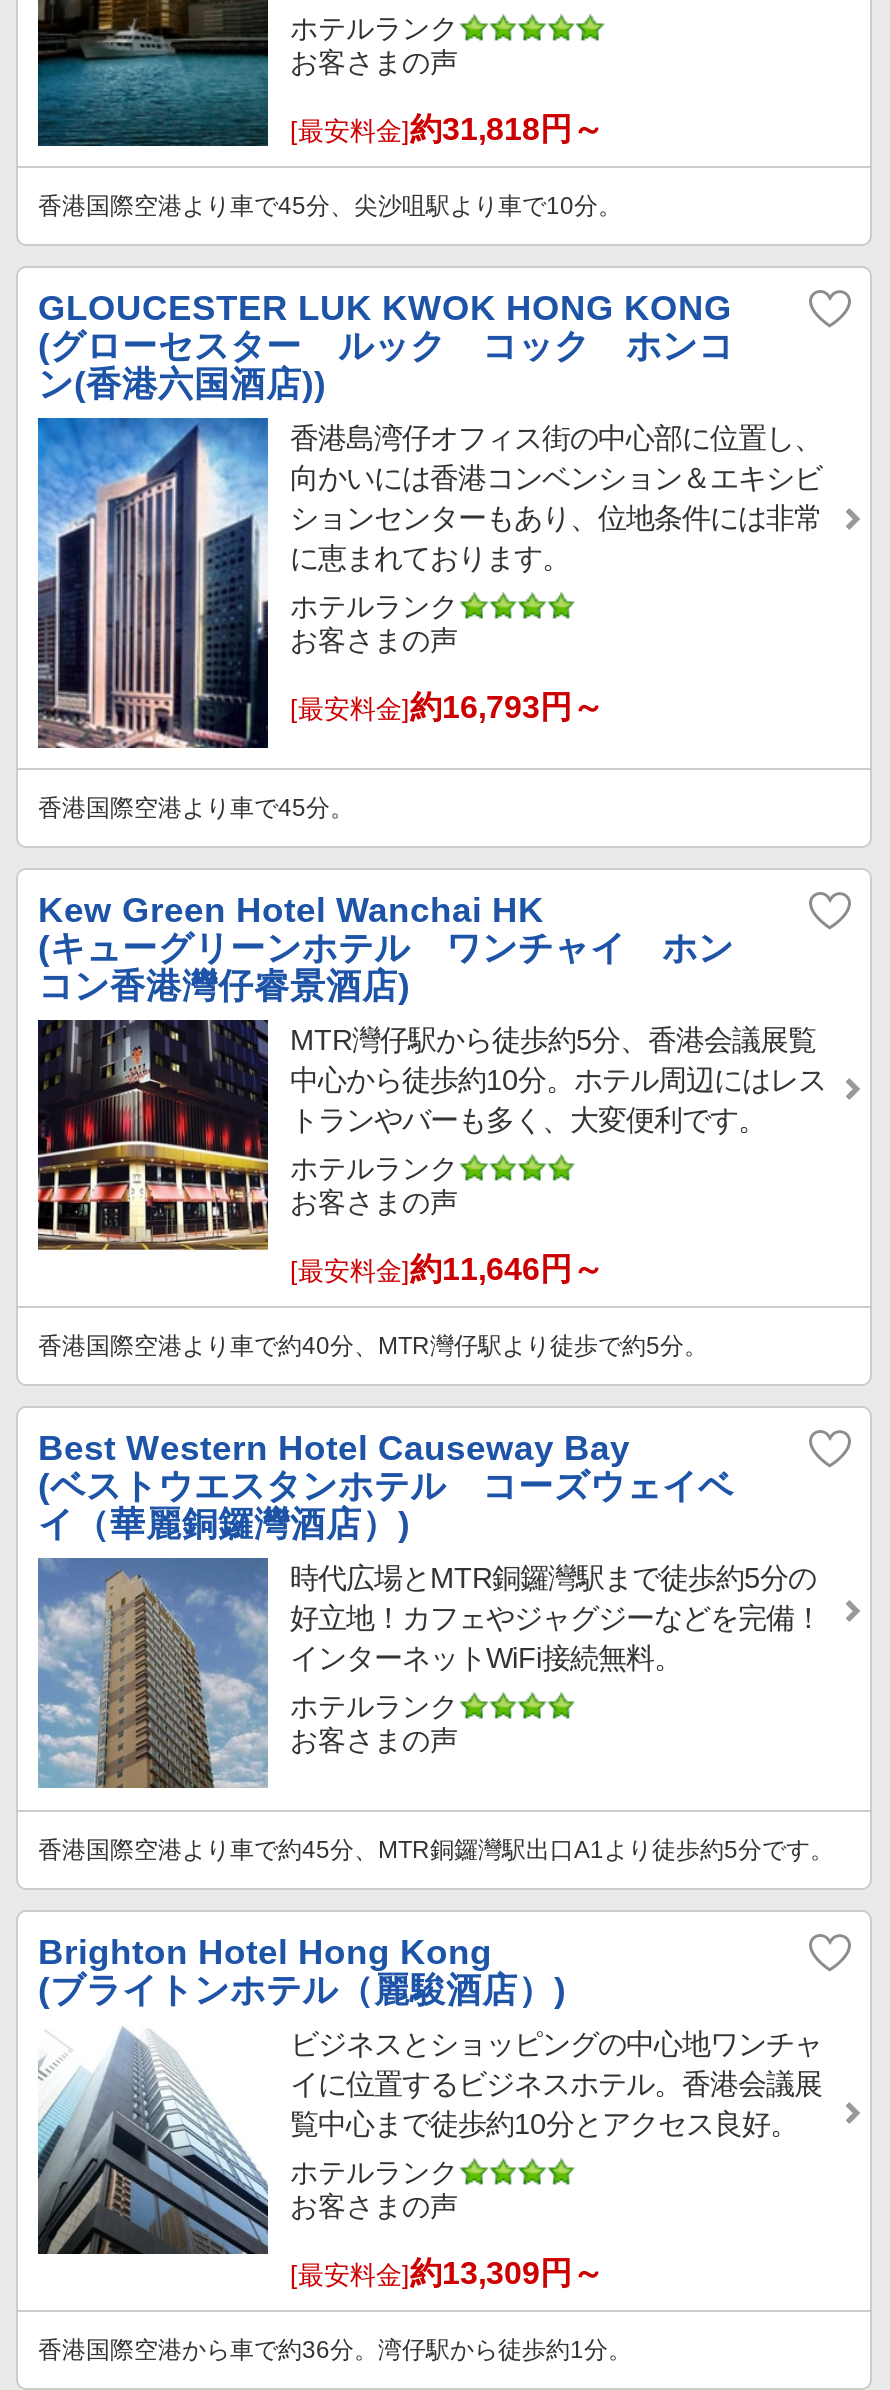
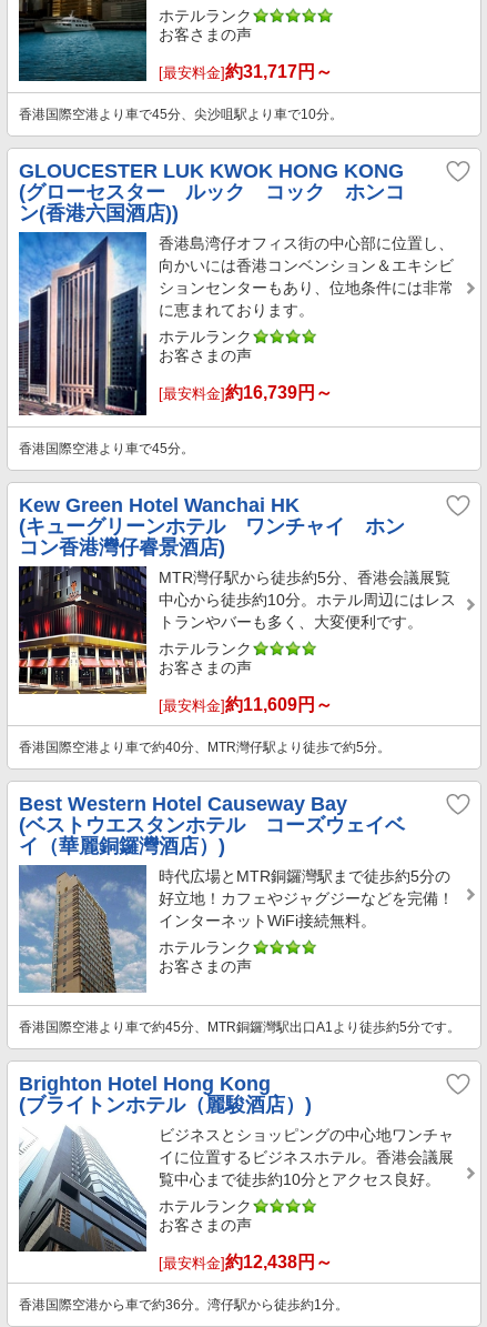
- [最安料金]約31,818円～
+ [最安料金]約31,717円～

- [最安料金]約16,793円～
+ [最安料金]約16,739円～

- [最安料金]約11,646円～
+ [最安料金]約11,609円～

- [最安料金]約13,309円～
+ [最安料金]約12,438円～
